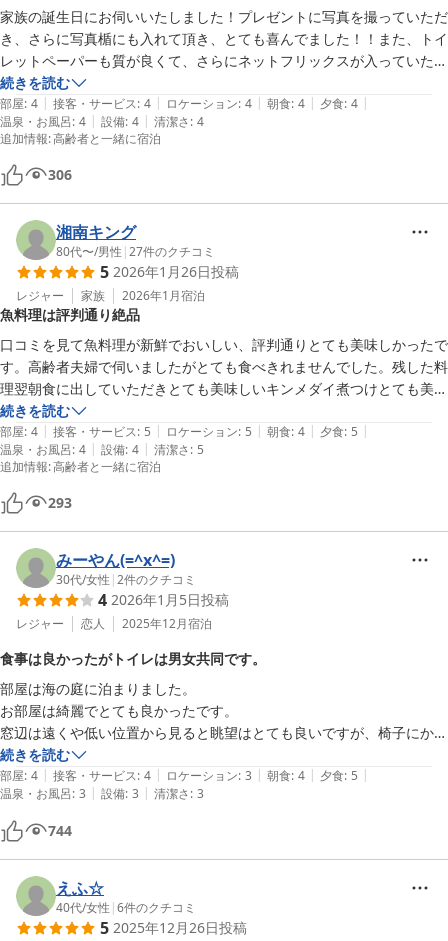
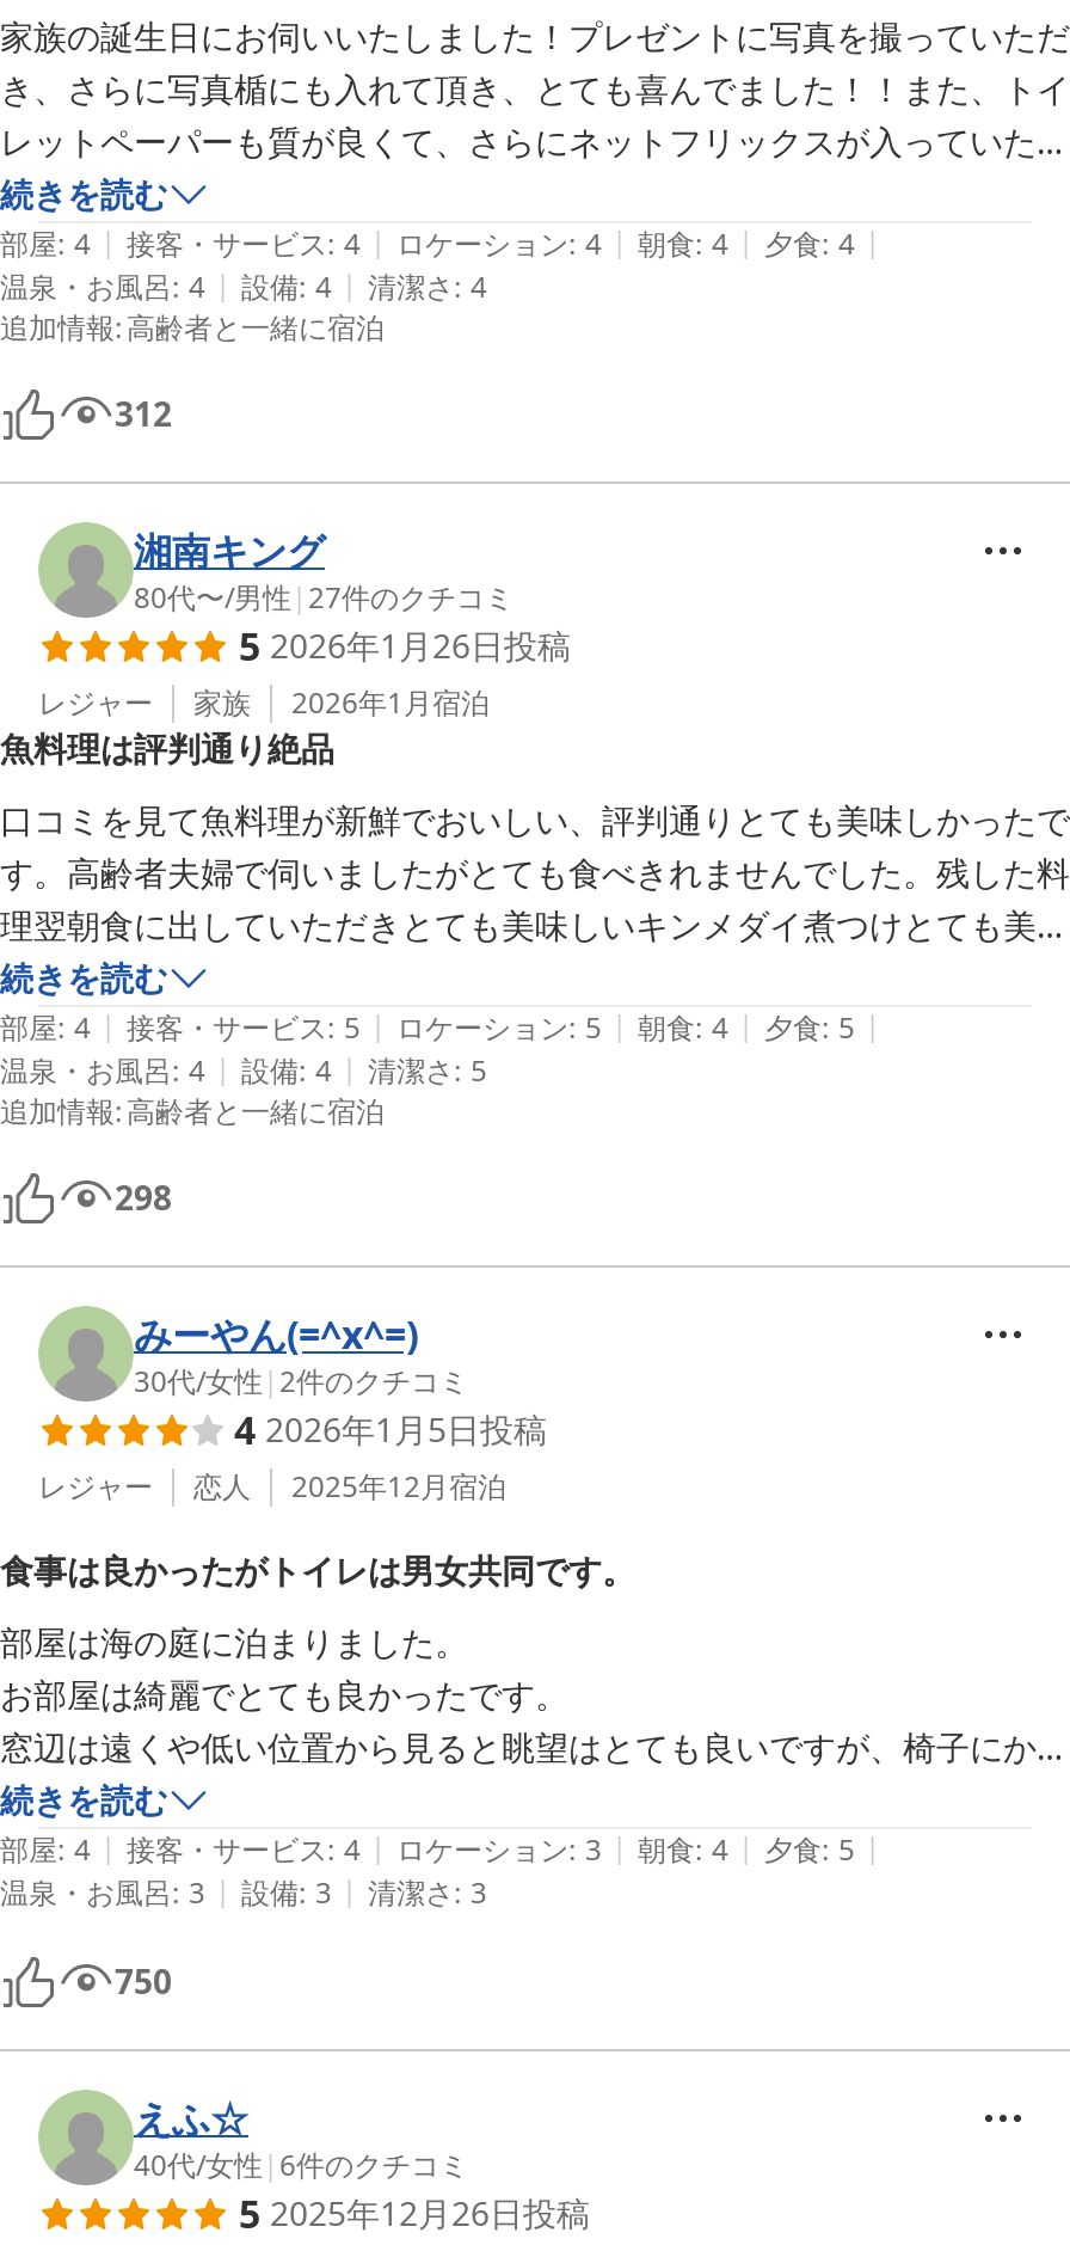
- 306
+ 312

- 293
+ 298

- 744
+ 750
